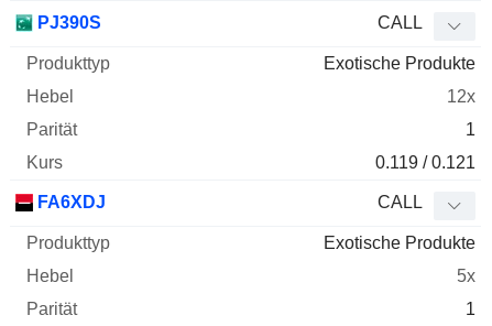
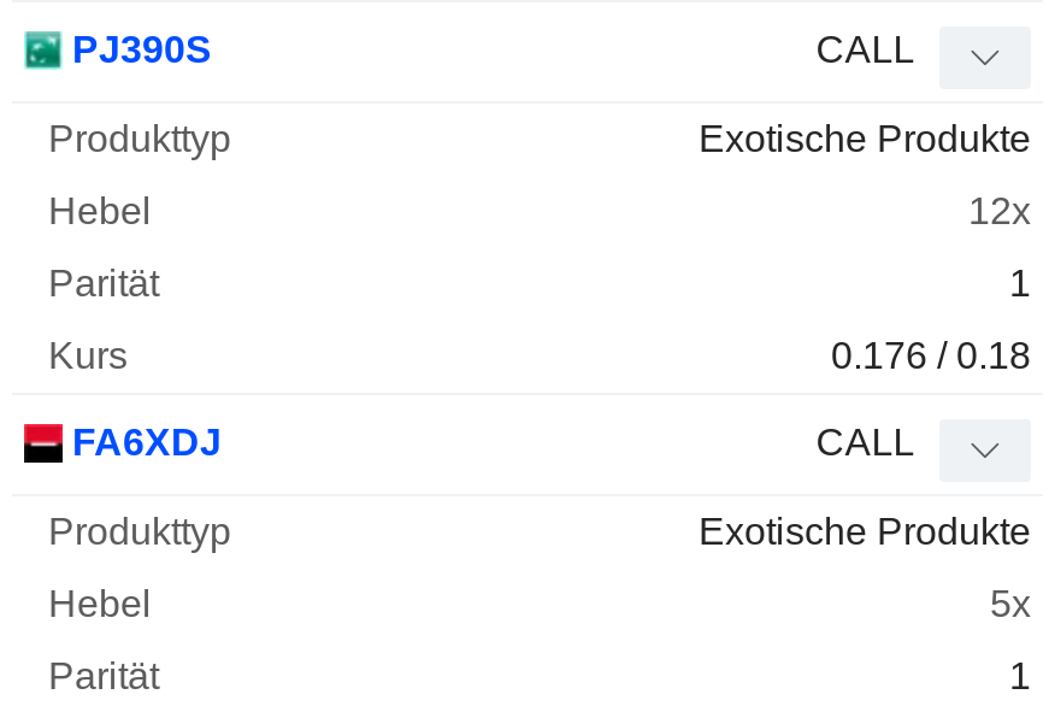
- 0.119 / 0.121
+ 0.176 / 0.18
